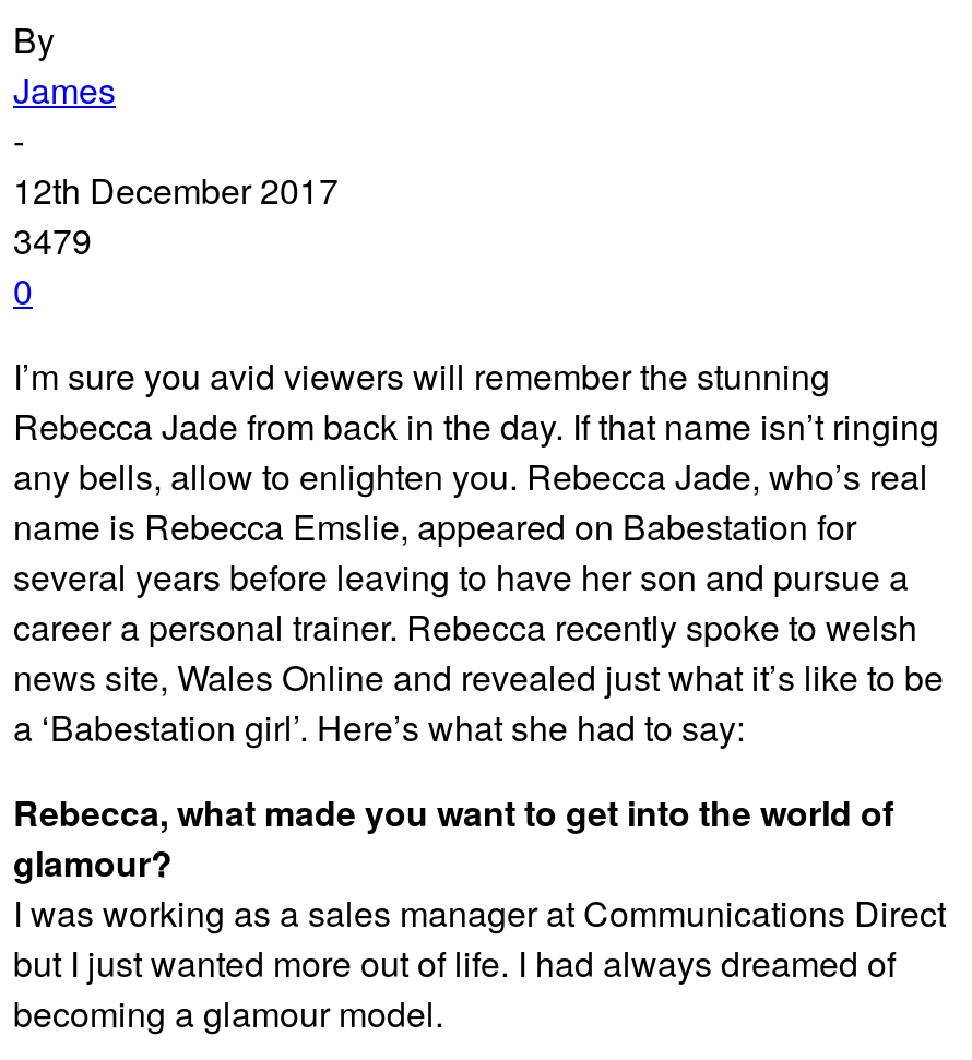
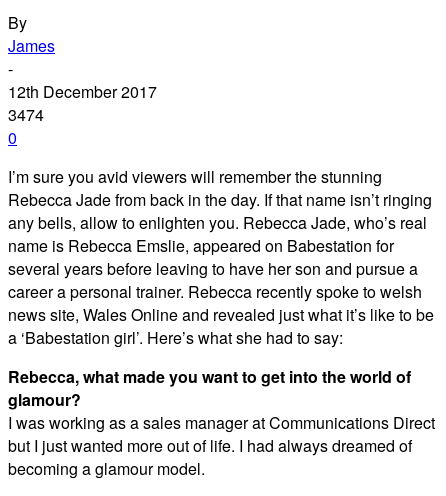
- 3479
+ 3474
